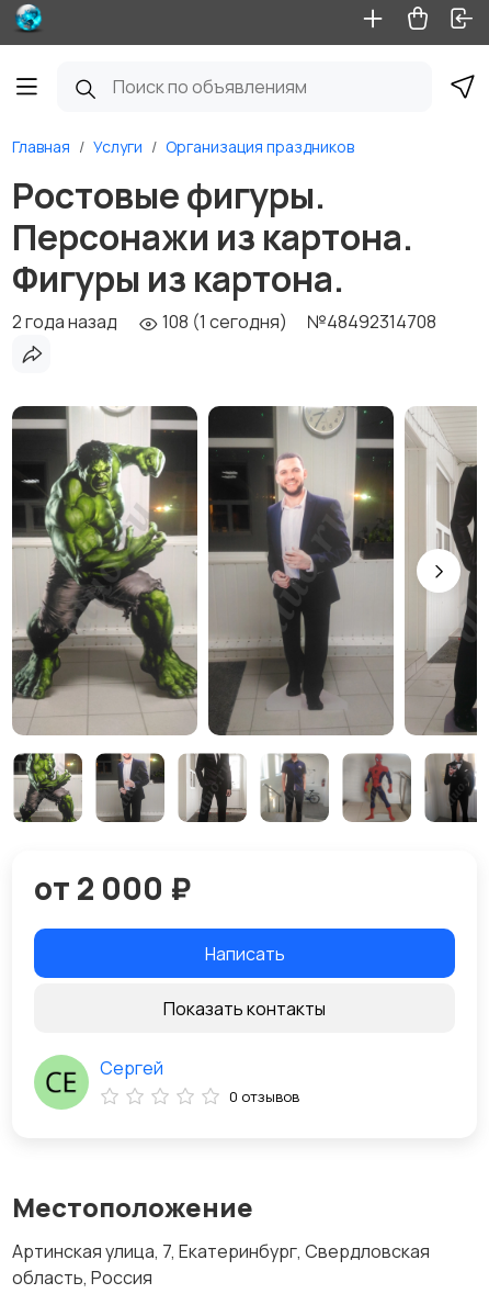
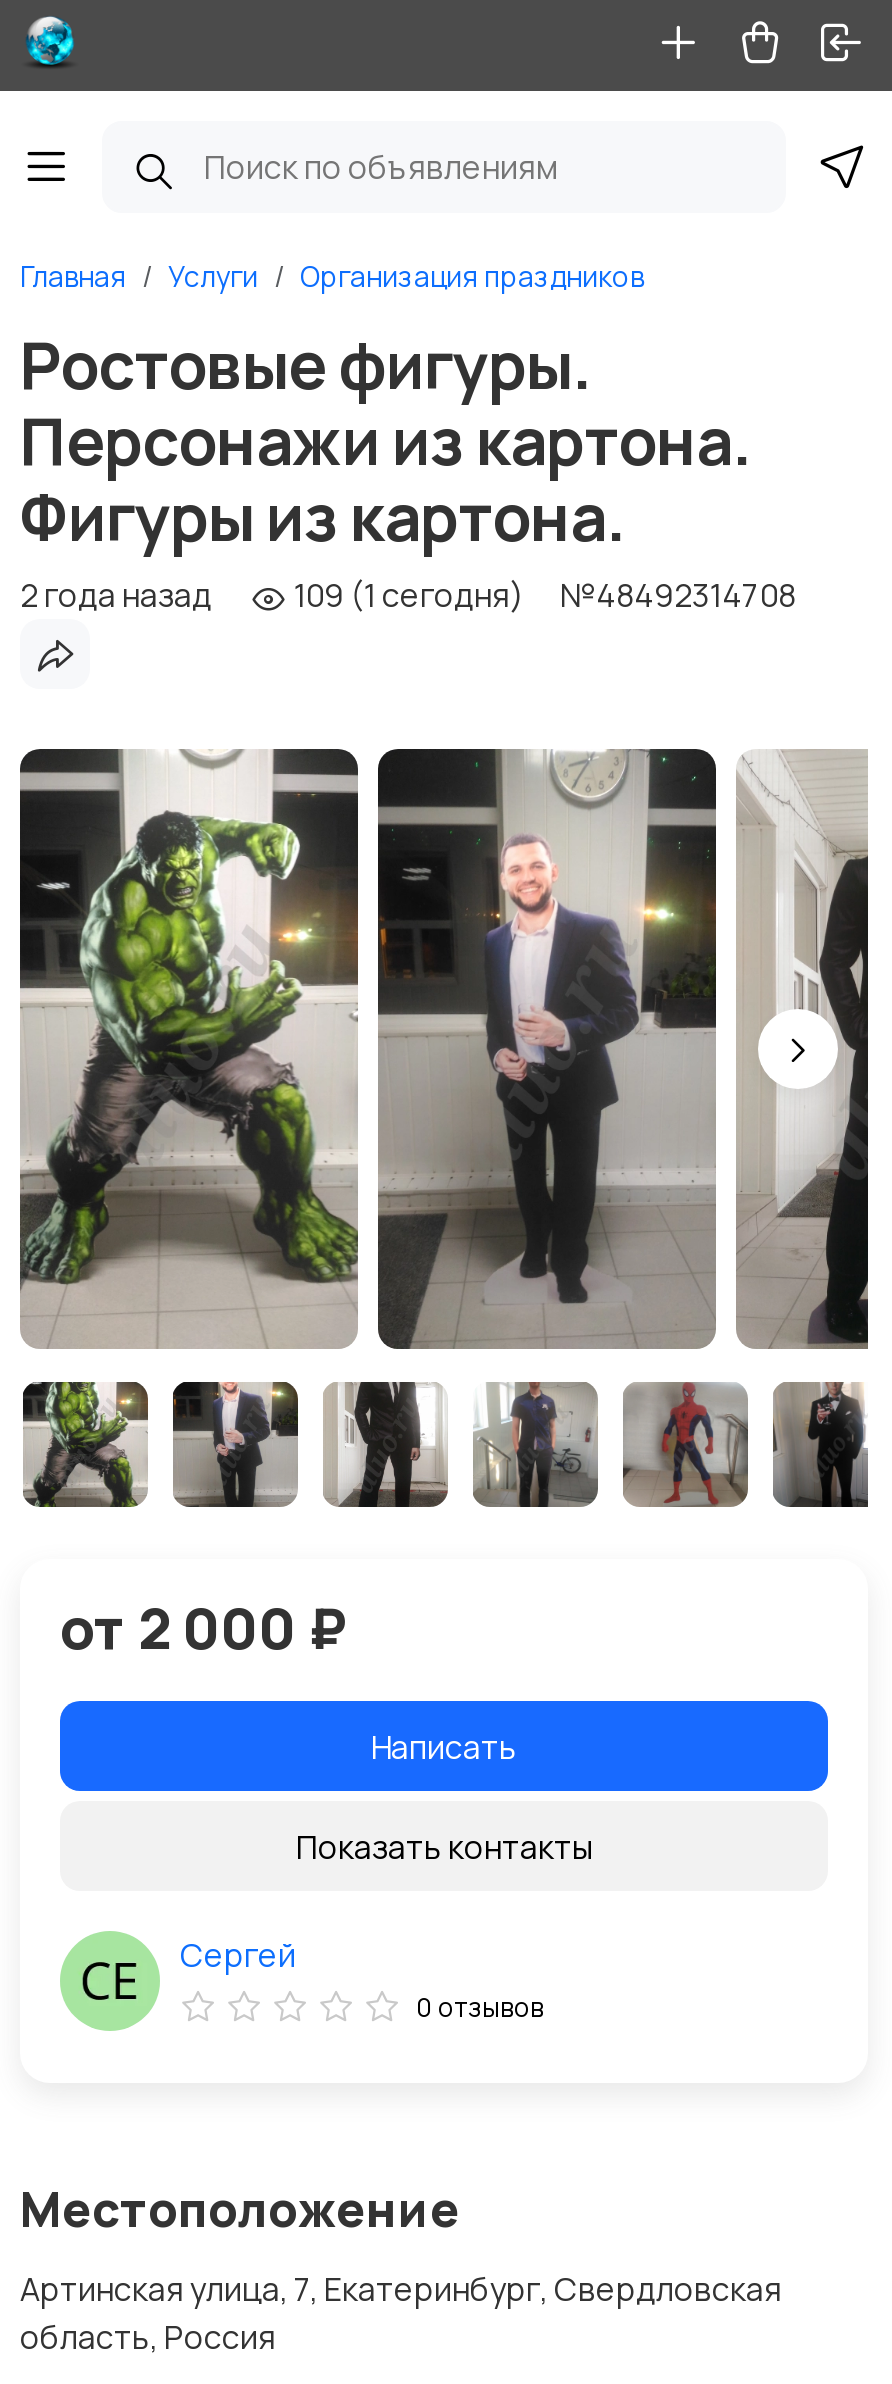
- 2 года назад 108 (1 сегодня) №48492314708
+ 2 года назад 109 (1 сегодня) №48492314708
